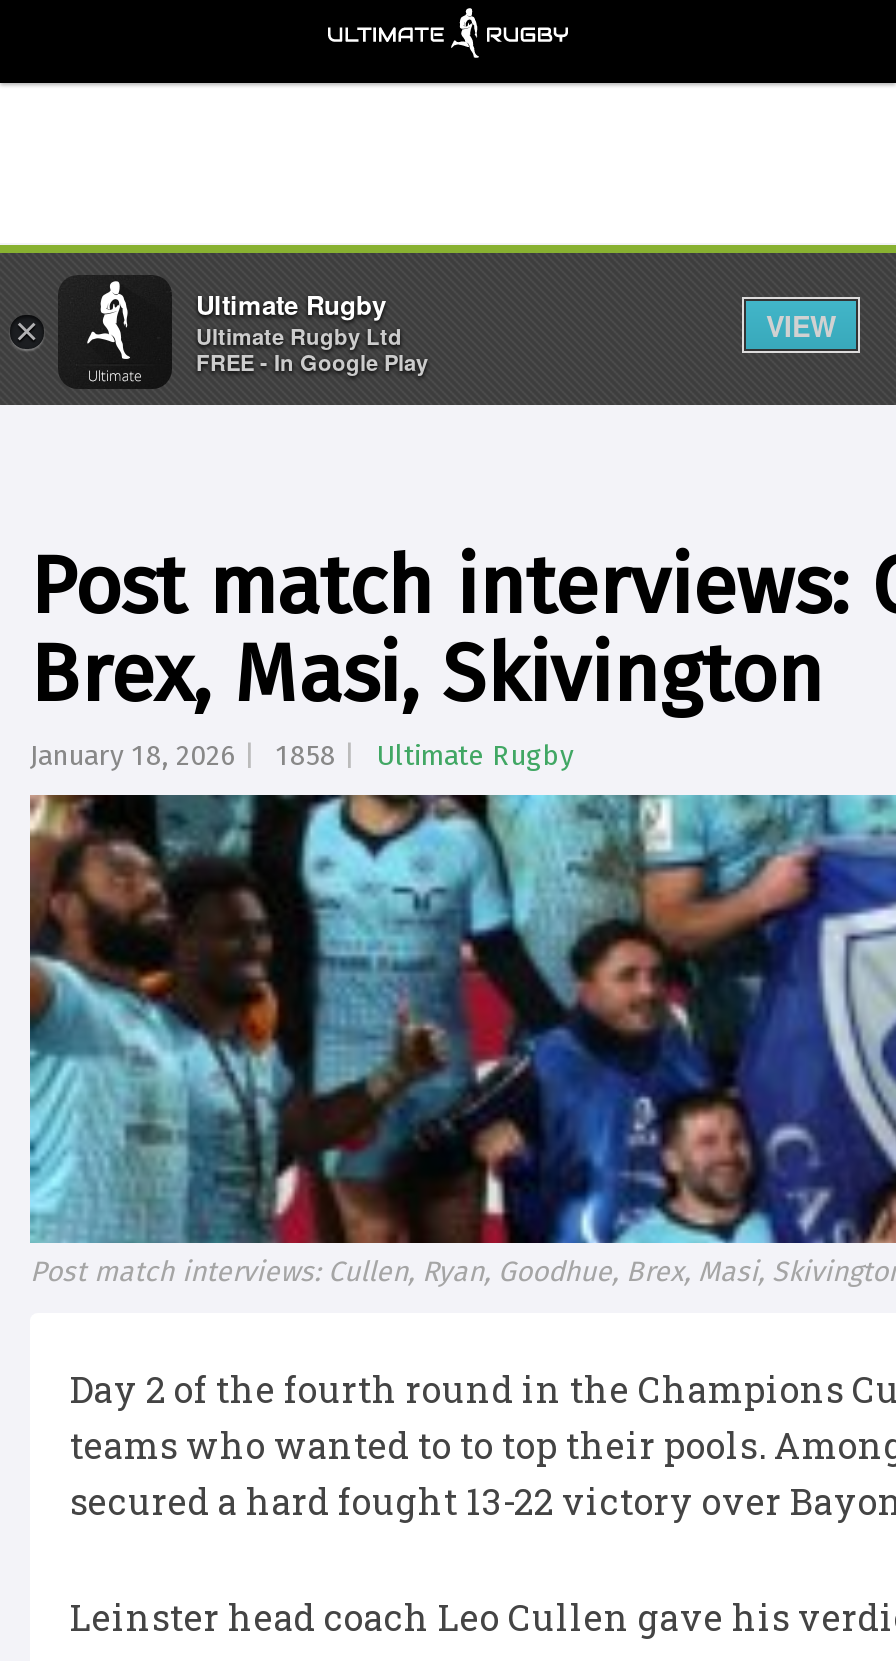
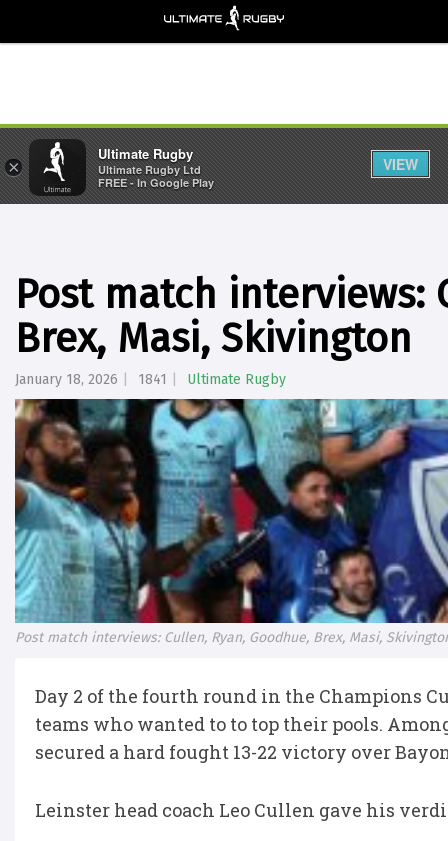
- January 18, 2026 1858 Ultimate Rugby
+ January 18, 2026 1841 Ultimate Rugby
